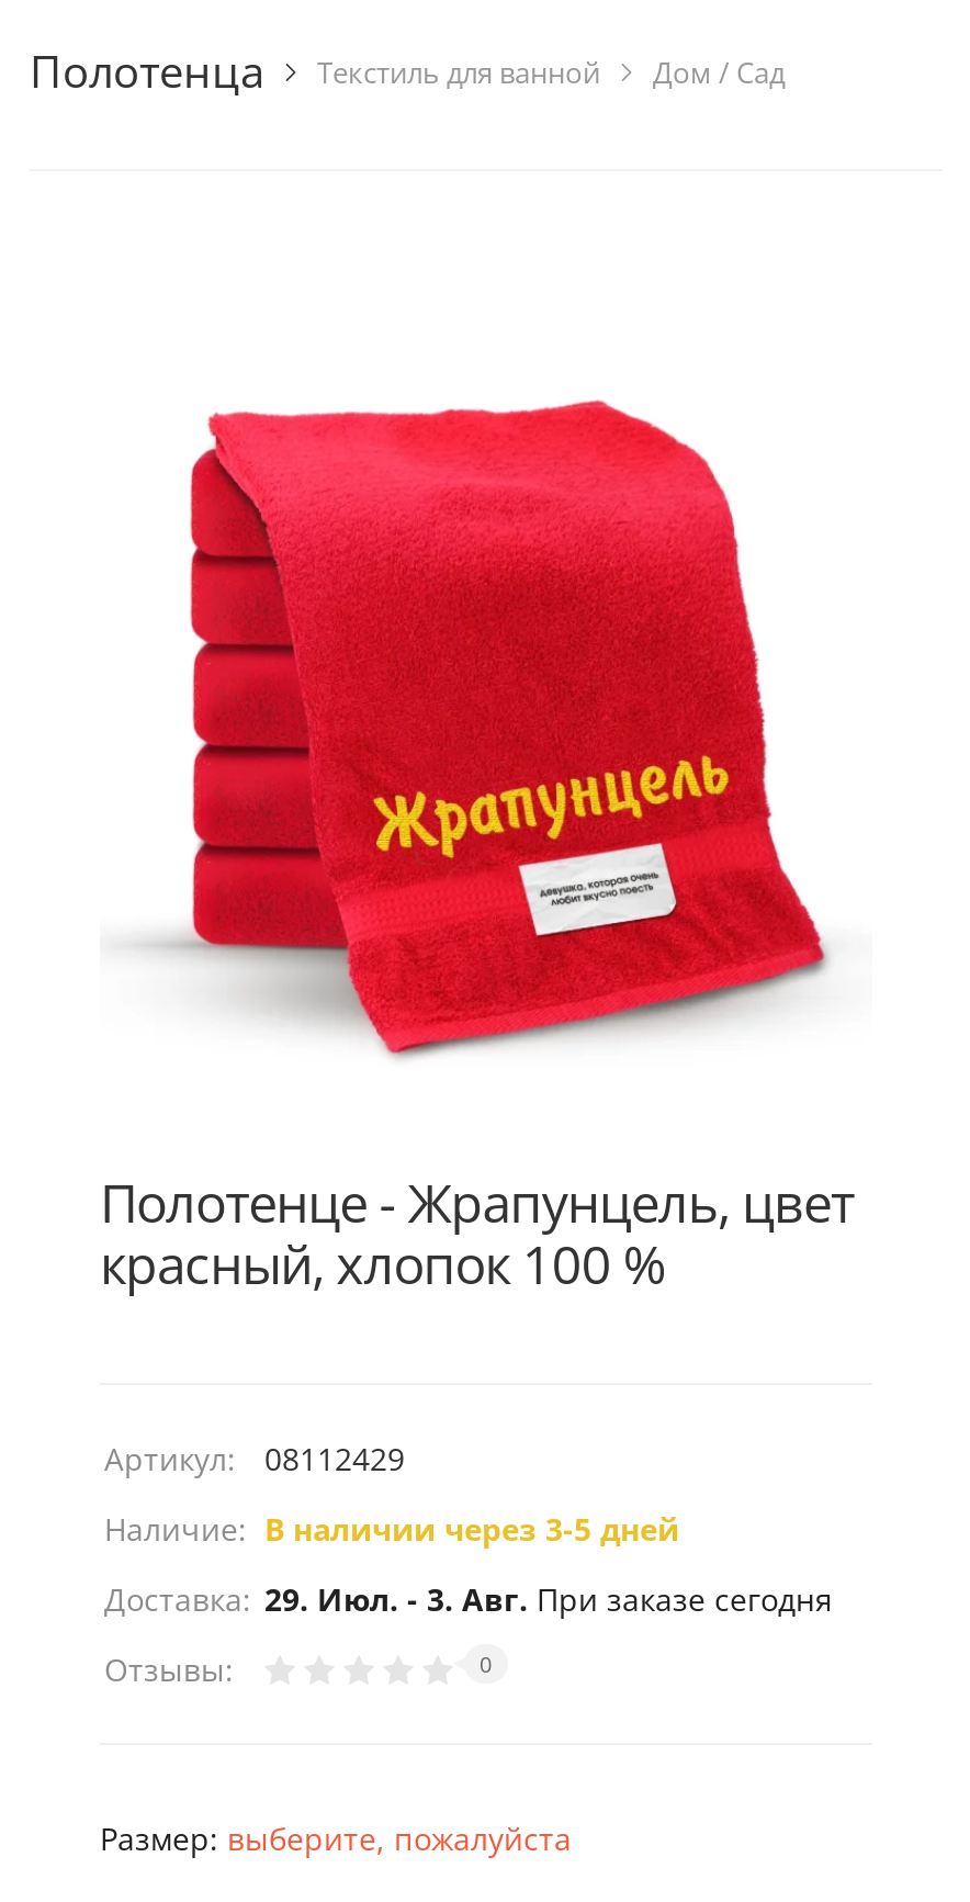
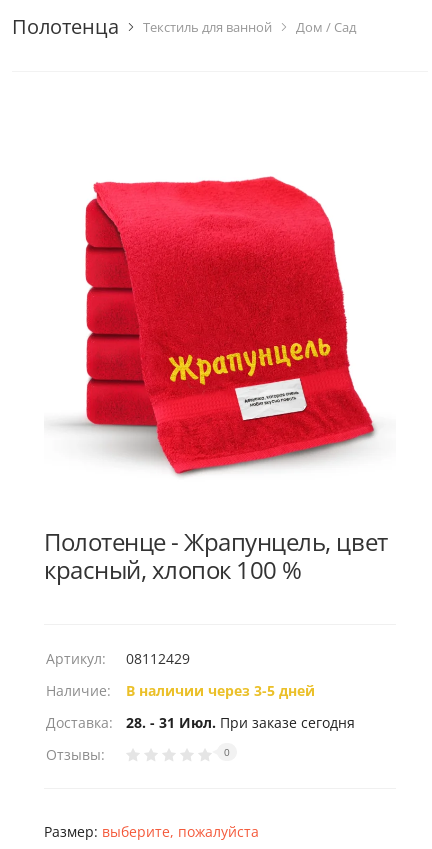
- Доставка: 29. Июл. - 3. Авг. При заказе сегодня
+ Доставка:
+ 28. - 31 Июл. При заказе сегодня
